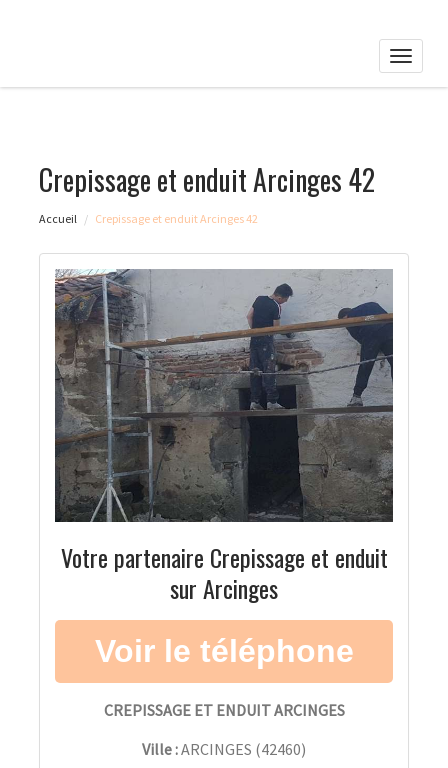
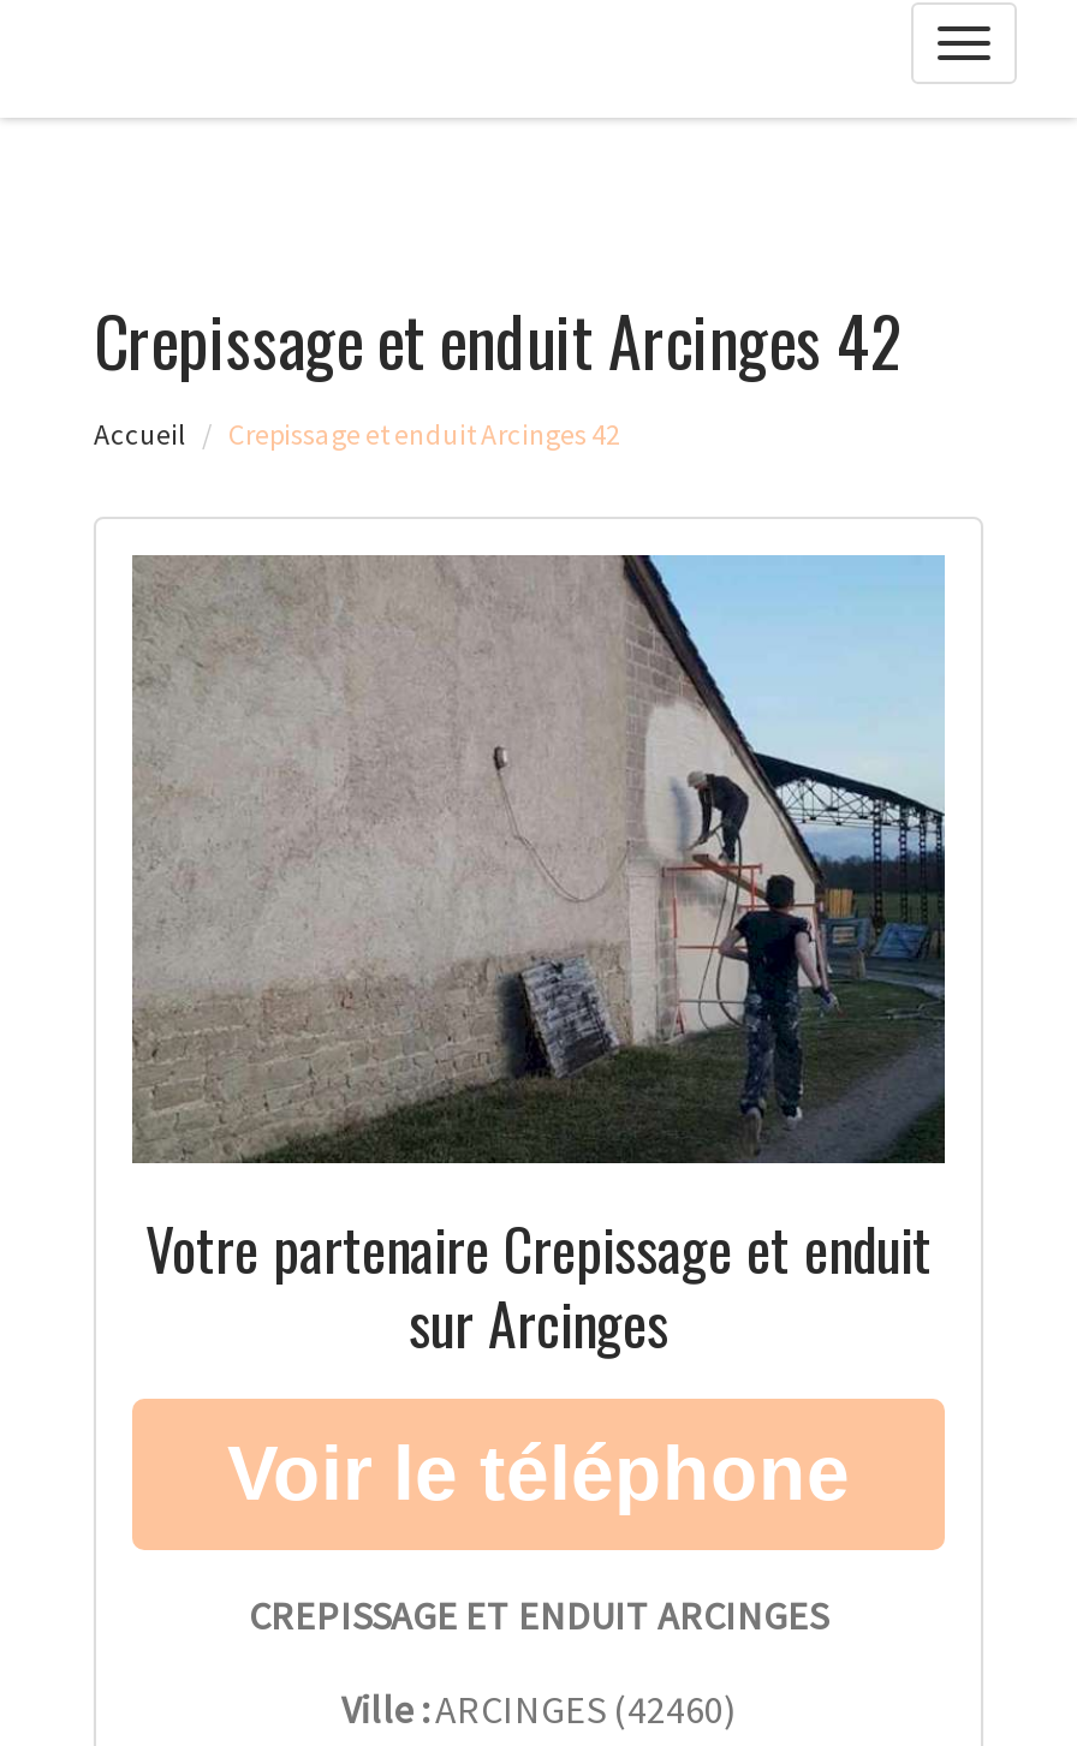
- [image]
+ [image]
